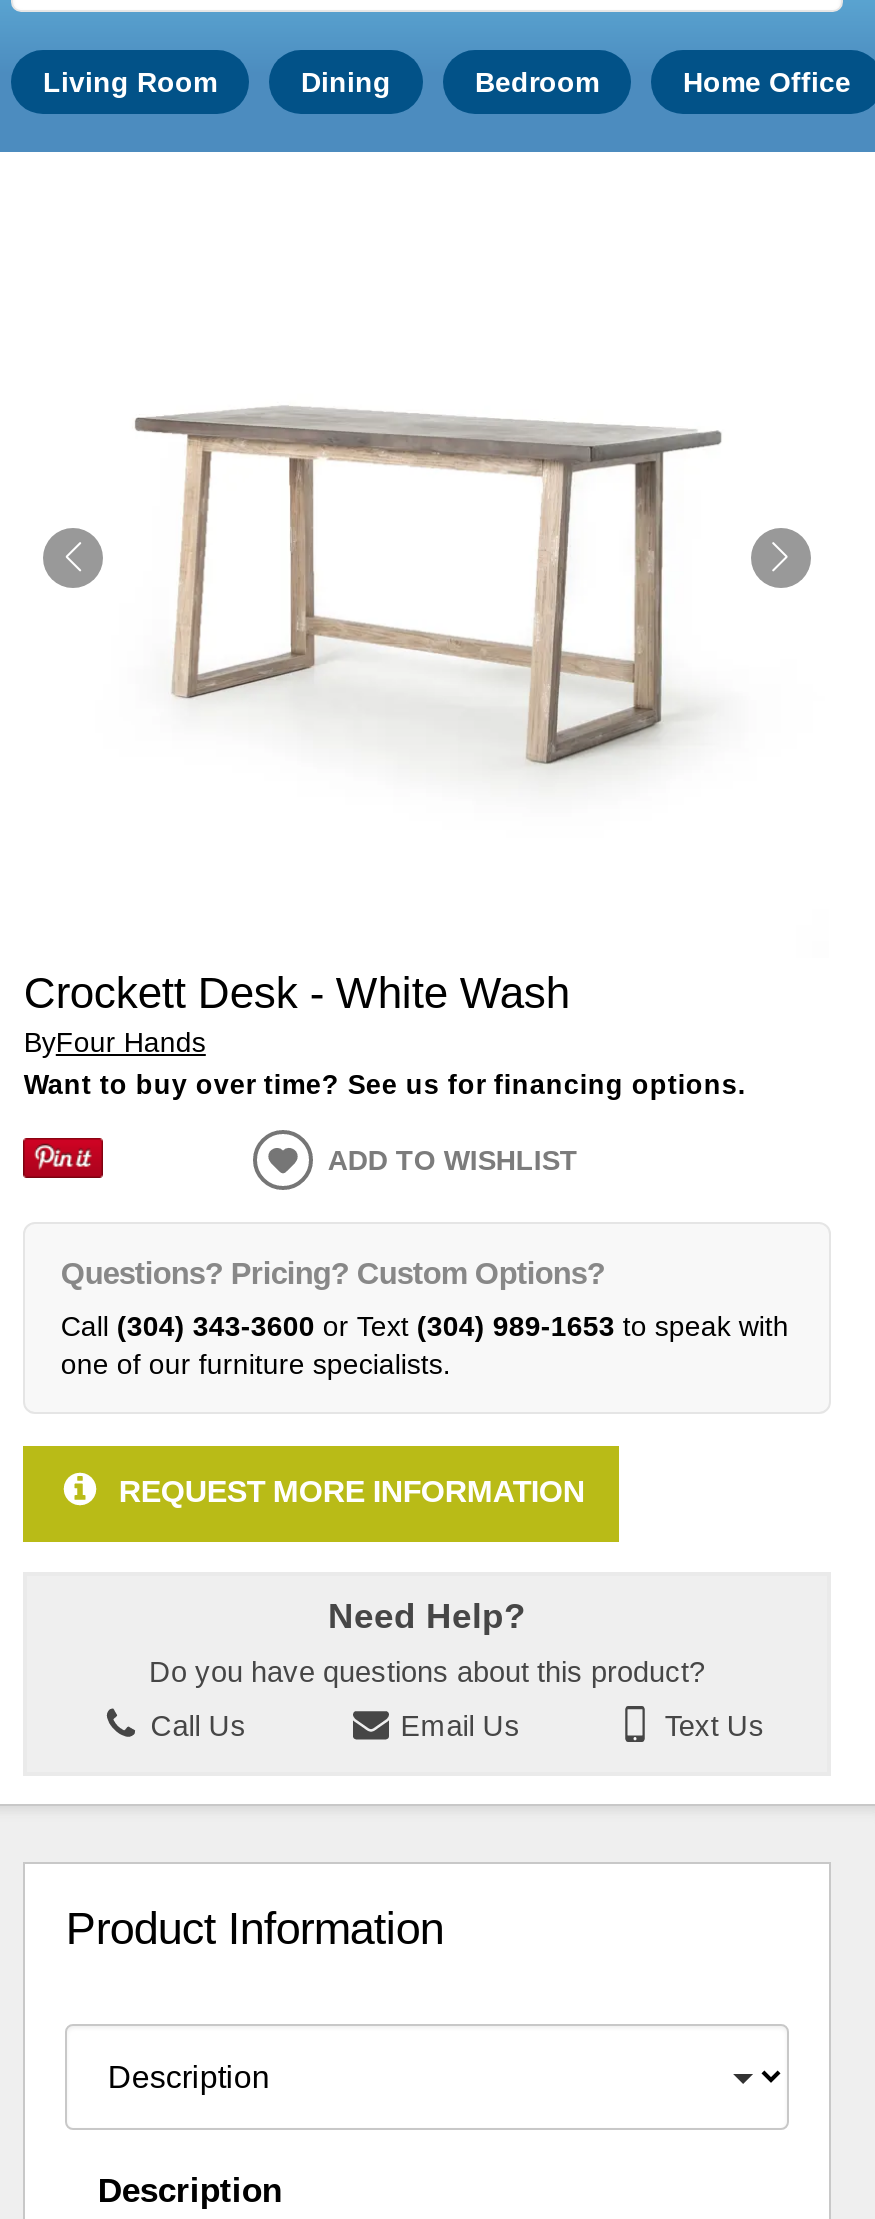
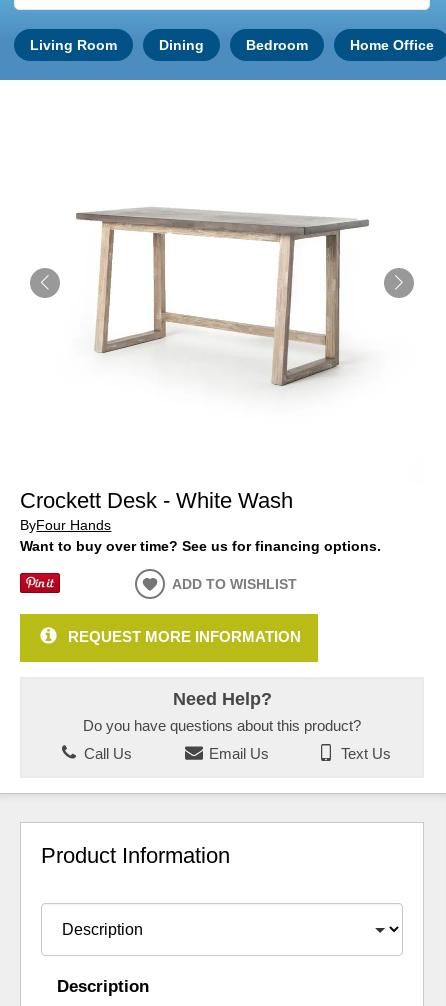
- Questions? Pricing? Custom Options?
- Call (304) 343-3600 or Text (304) 989-1653 to speak with
- one of our furniture specialists.
